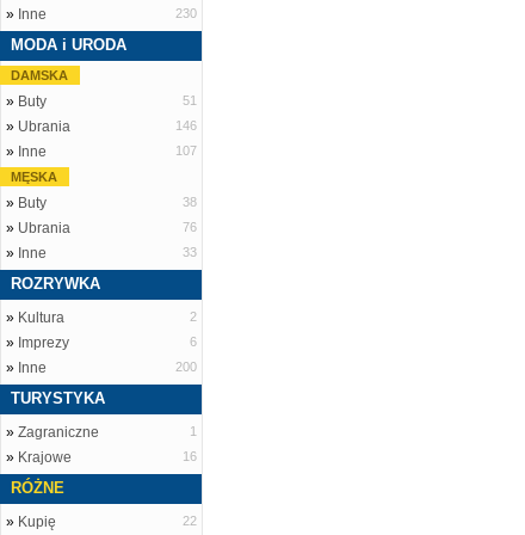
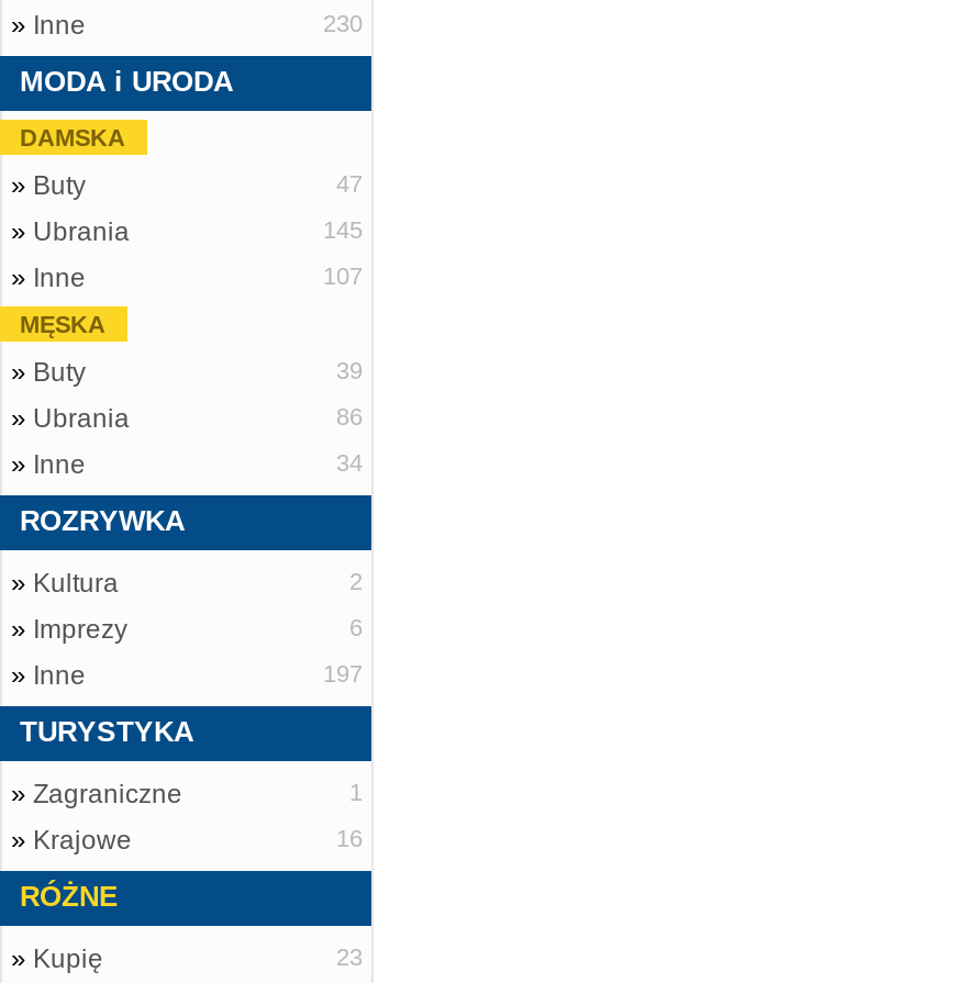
- 51
+ 47

- 146
+ 145

- 38
+ 39

- 76
+ 86

- 33
+ 34

- 200
+ 197

- 22
+ 23
